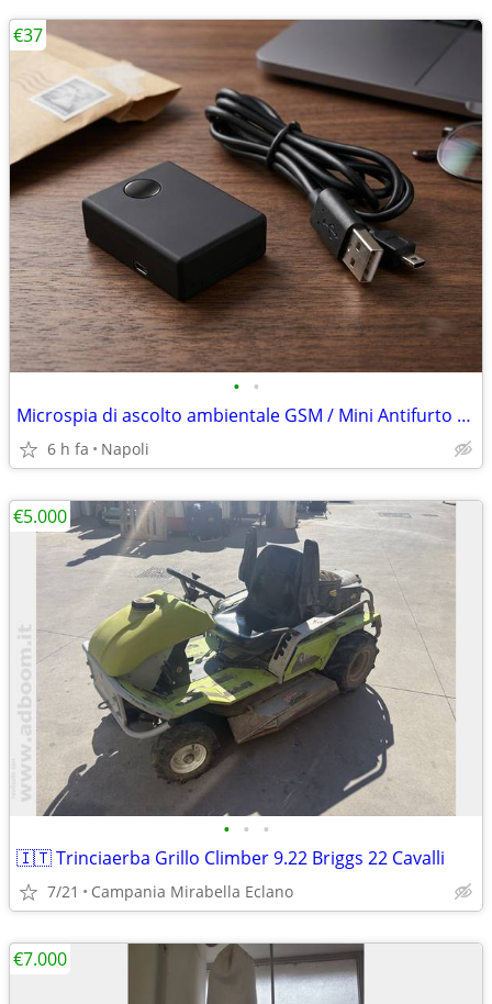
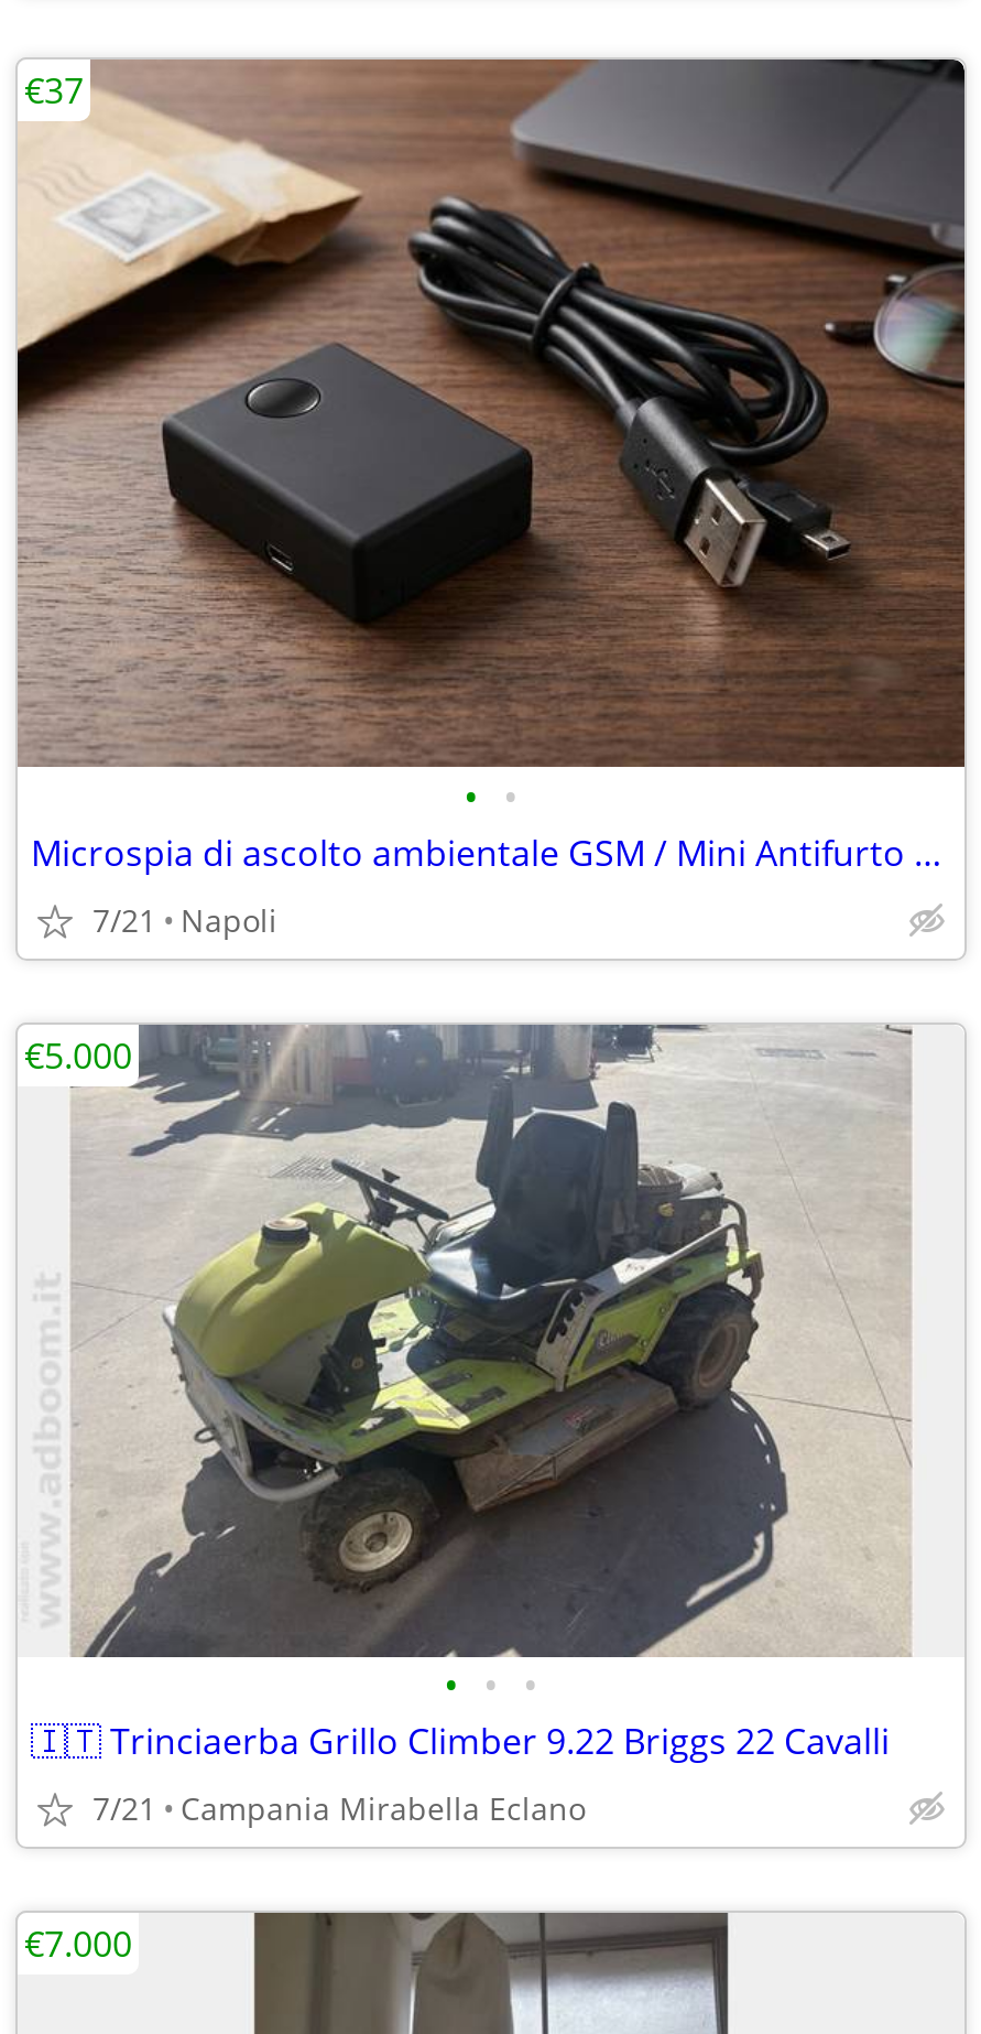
- 6 h fa Napoli
+ 7/21 Napoli
